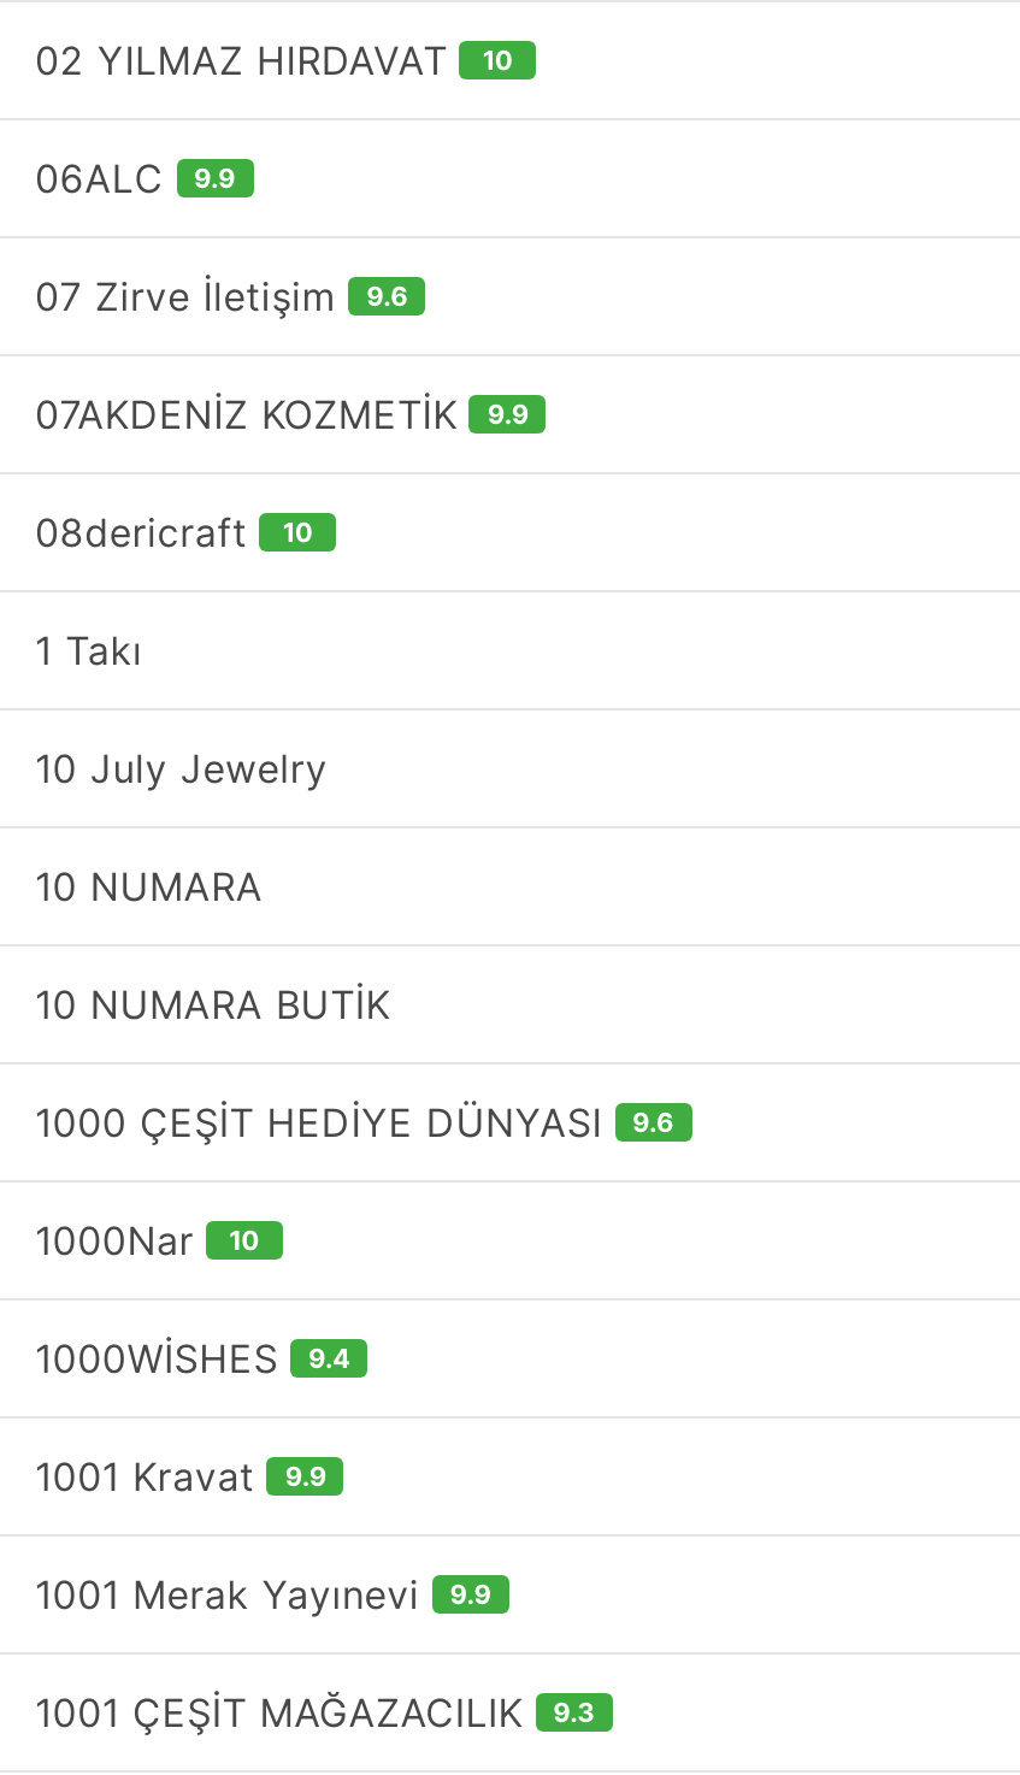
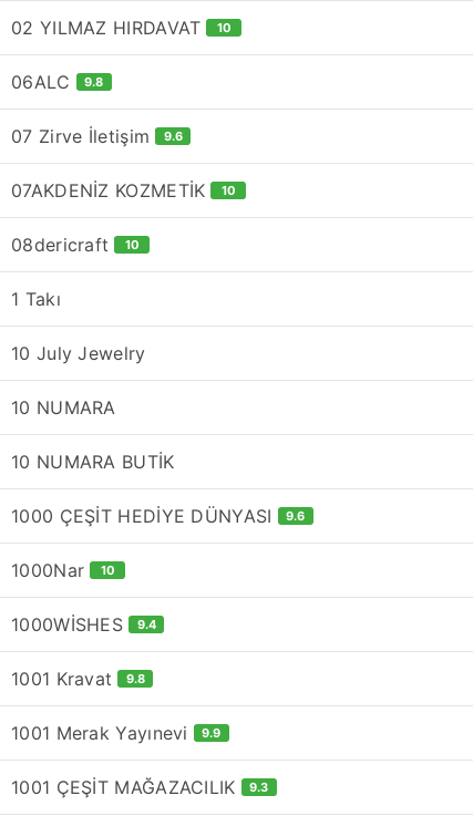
- 06ALC 9.9
+ 06ALC 9.8

- 07AKDENİZ KOZMETİK 9.9
+ 07AKDENİZ KOZMETİK 10

- 1001 Kravat 9.9
+ 1001 Kravat 9.8
